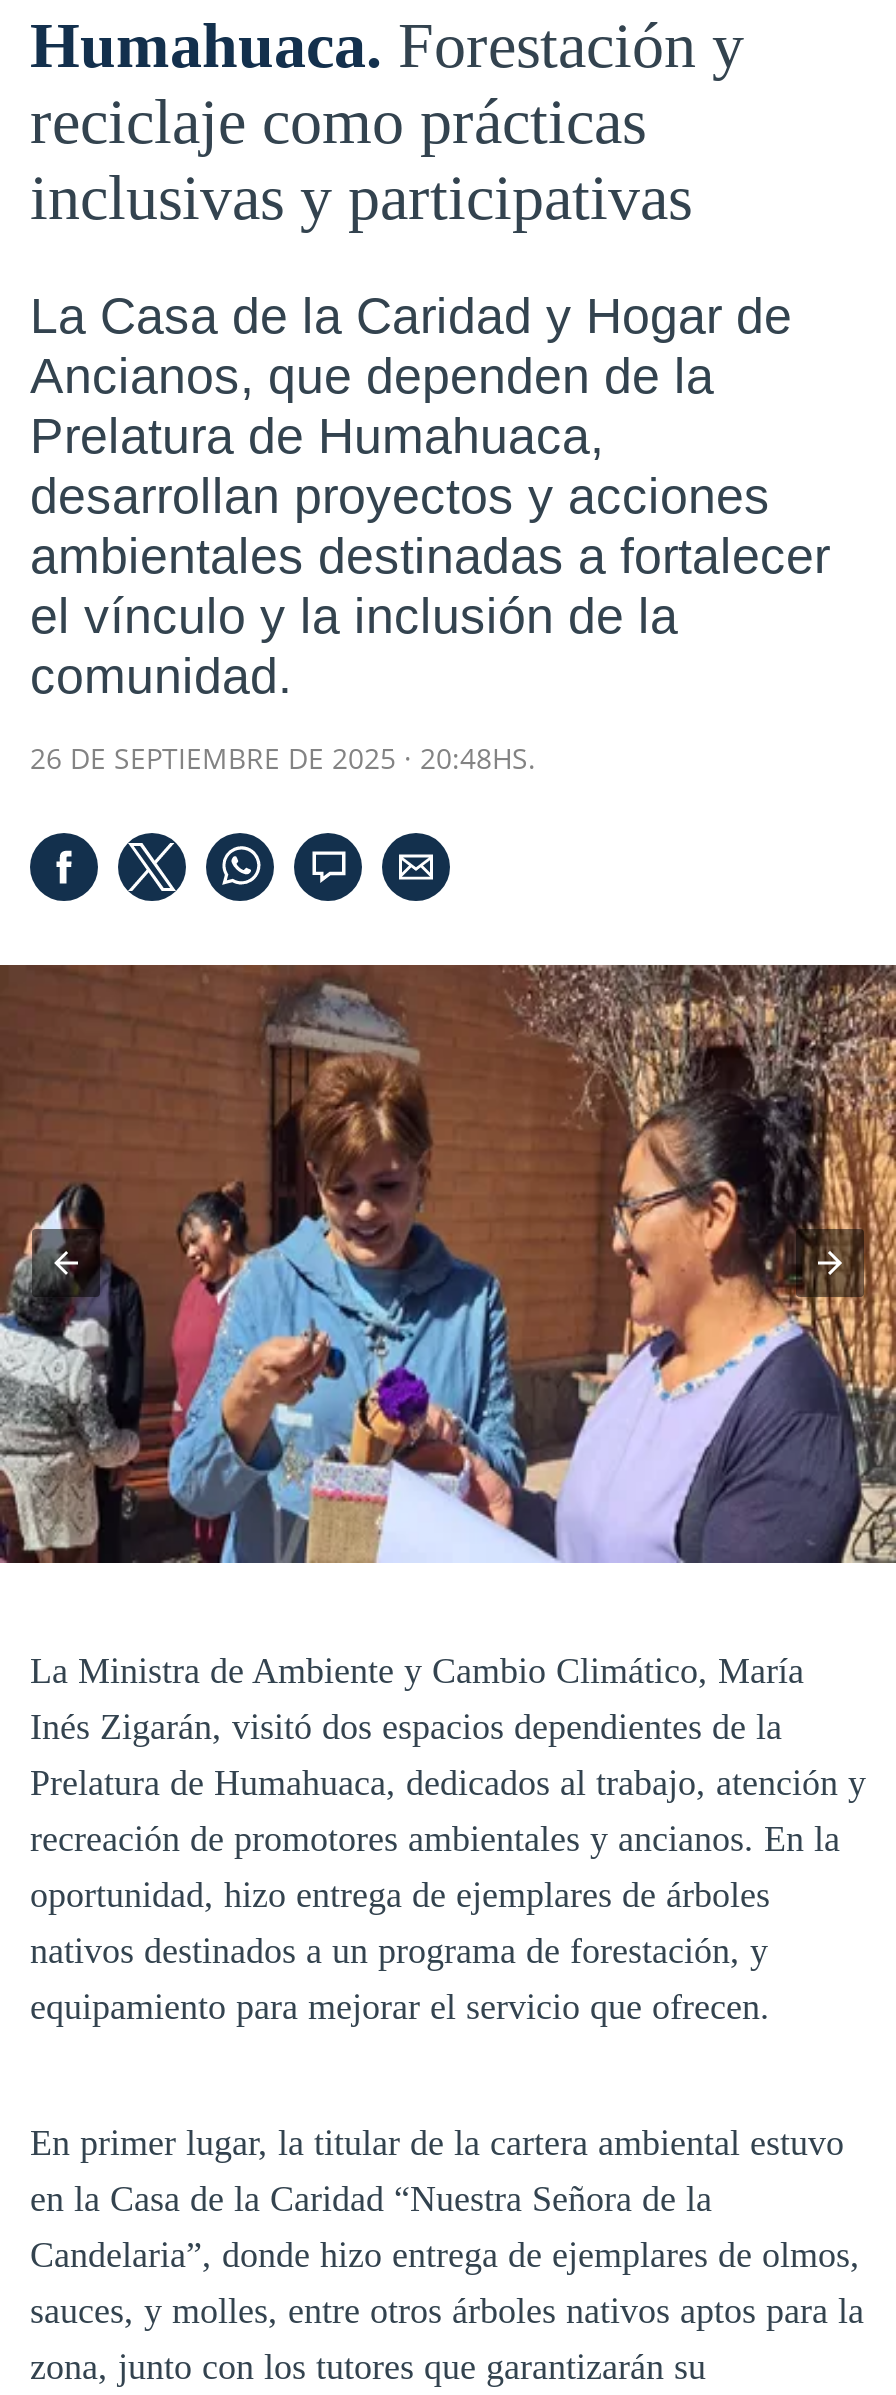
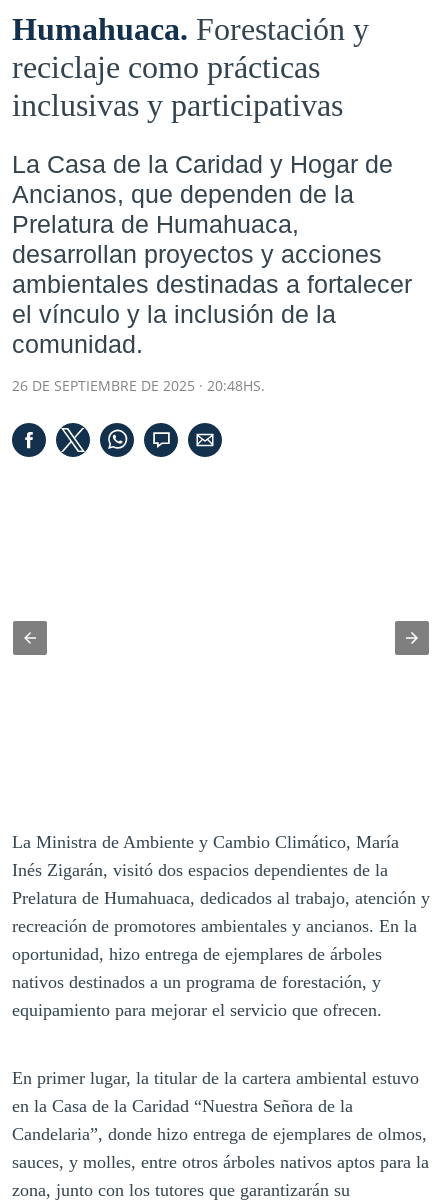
- [image]
